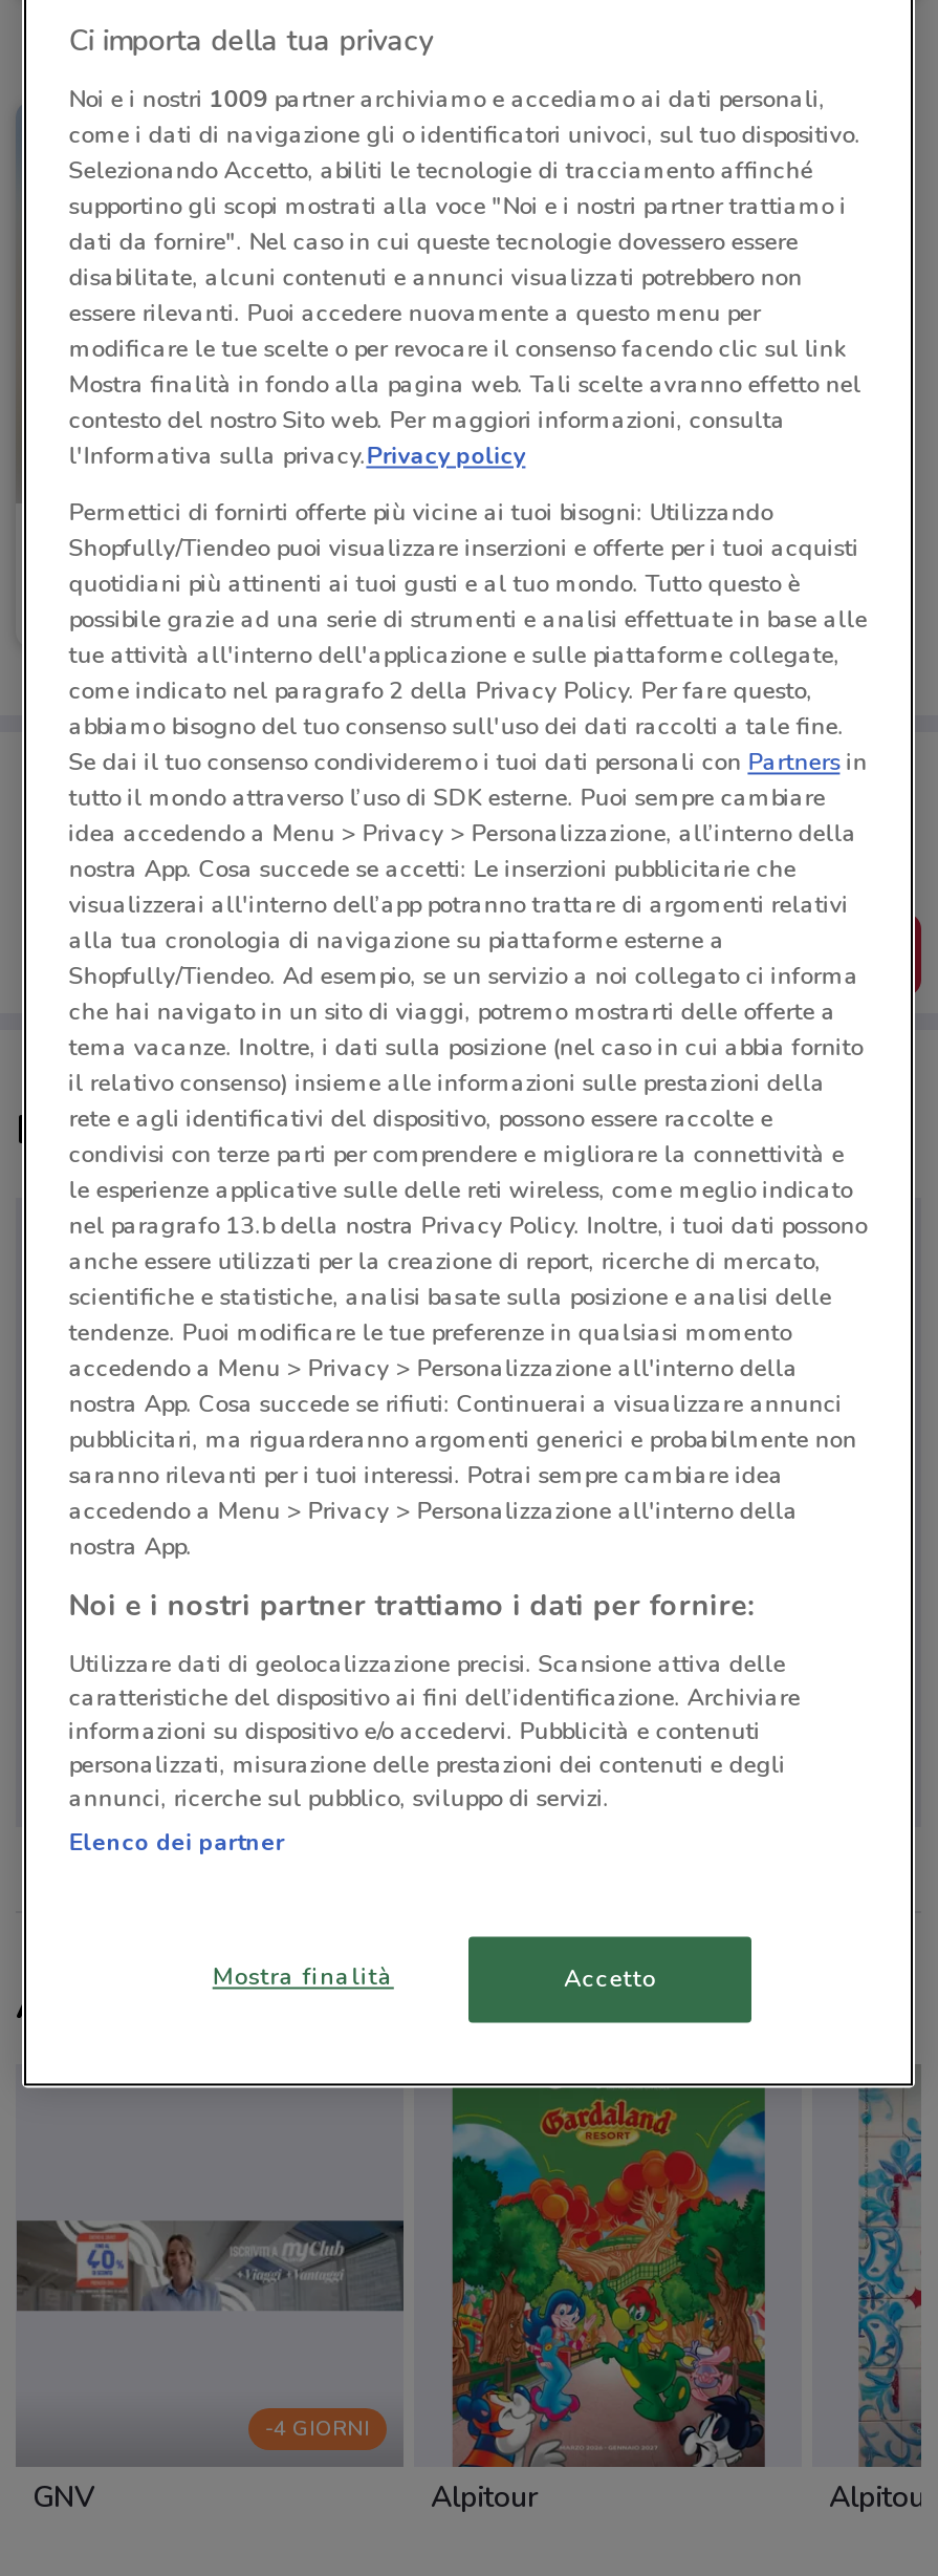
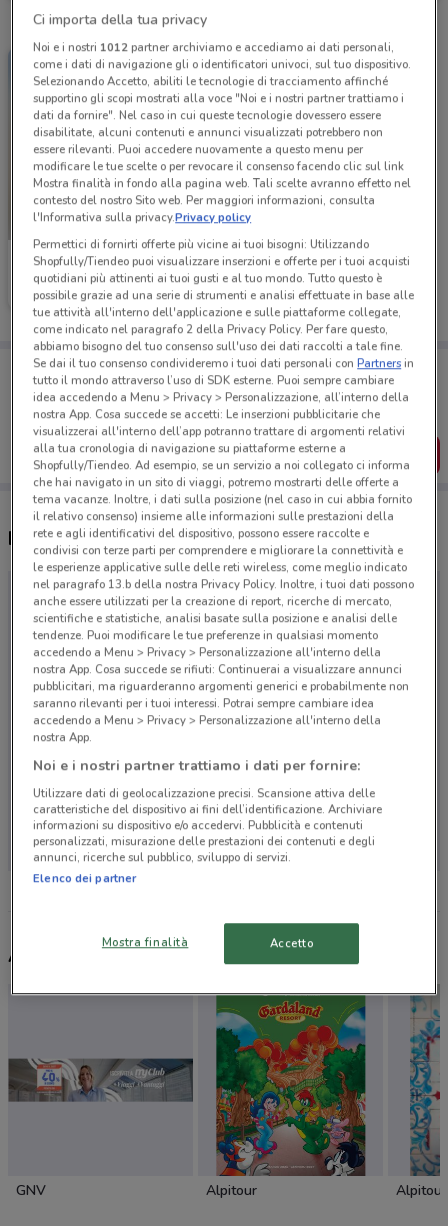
- Noi e i nostri 1009 partner archiviamo e accediamo ai dati personali,
+ Noi e i nostri 1012 partner archiviamo e accediamo ai dati personali,

- -4 GIORNI
